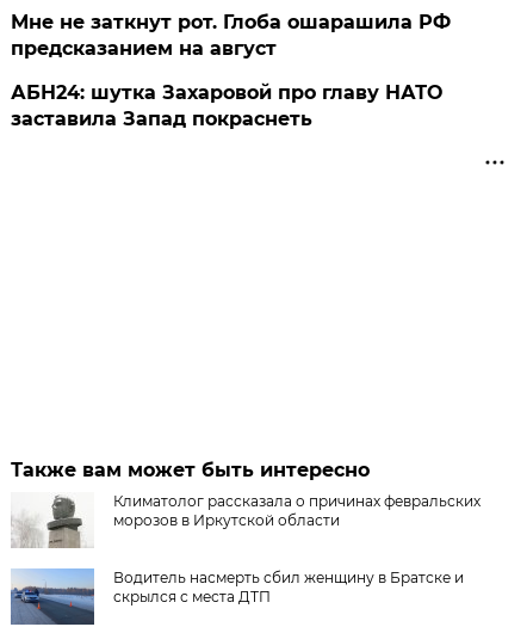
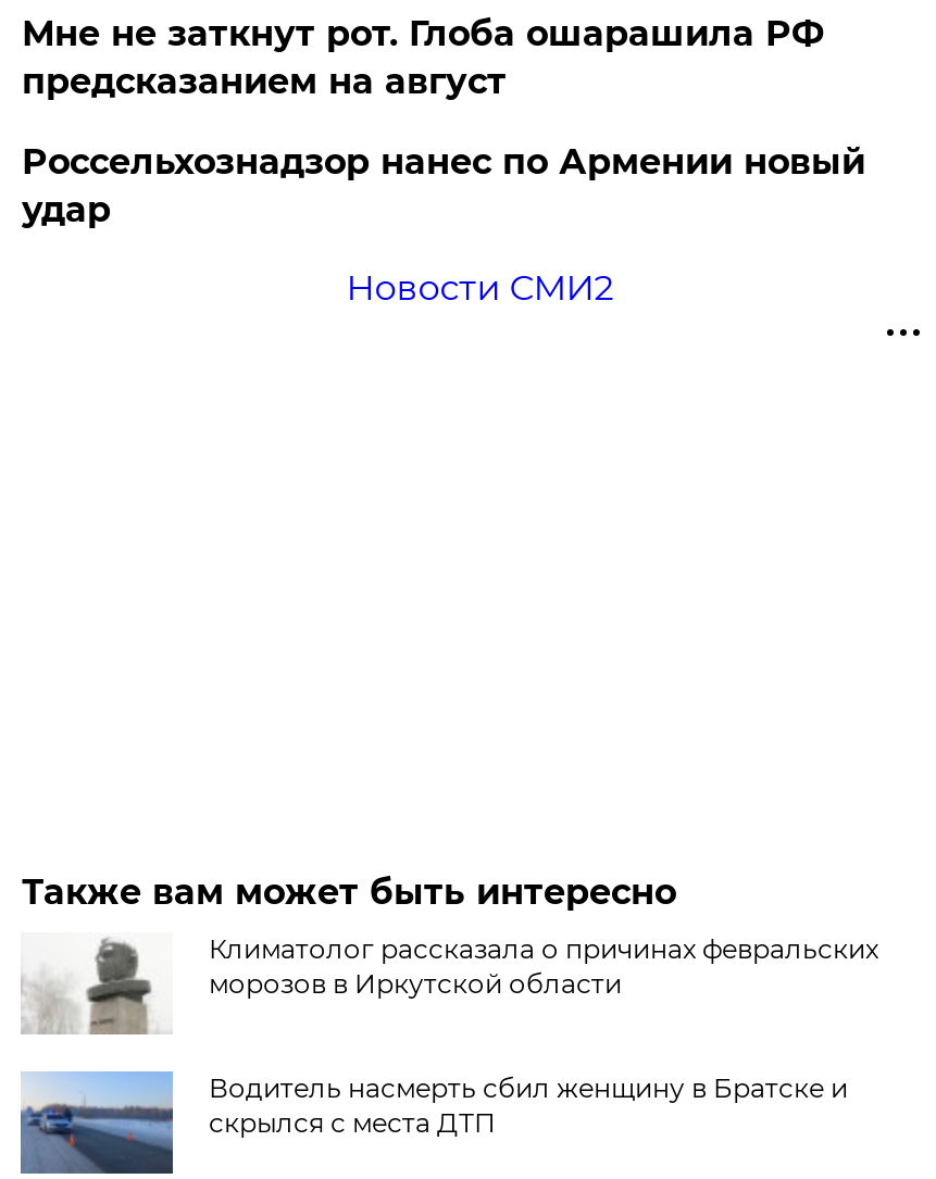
- АБН24: шутка Захаровой про главу НАТО
- заставила Запад покраснеть
+ Россельхознадзор нанес по Армении новый
+ удар
+ Новости СМИ2
